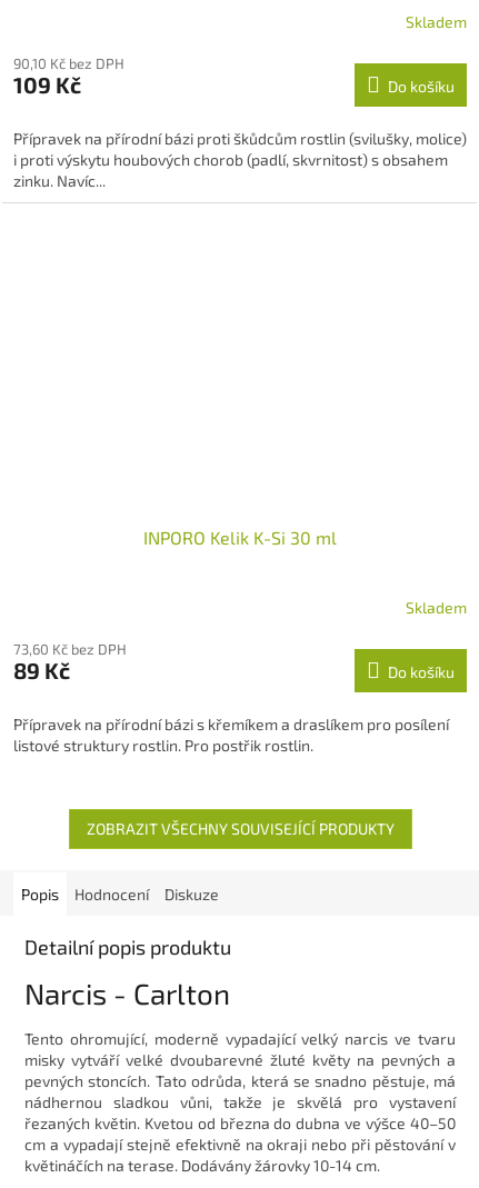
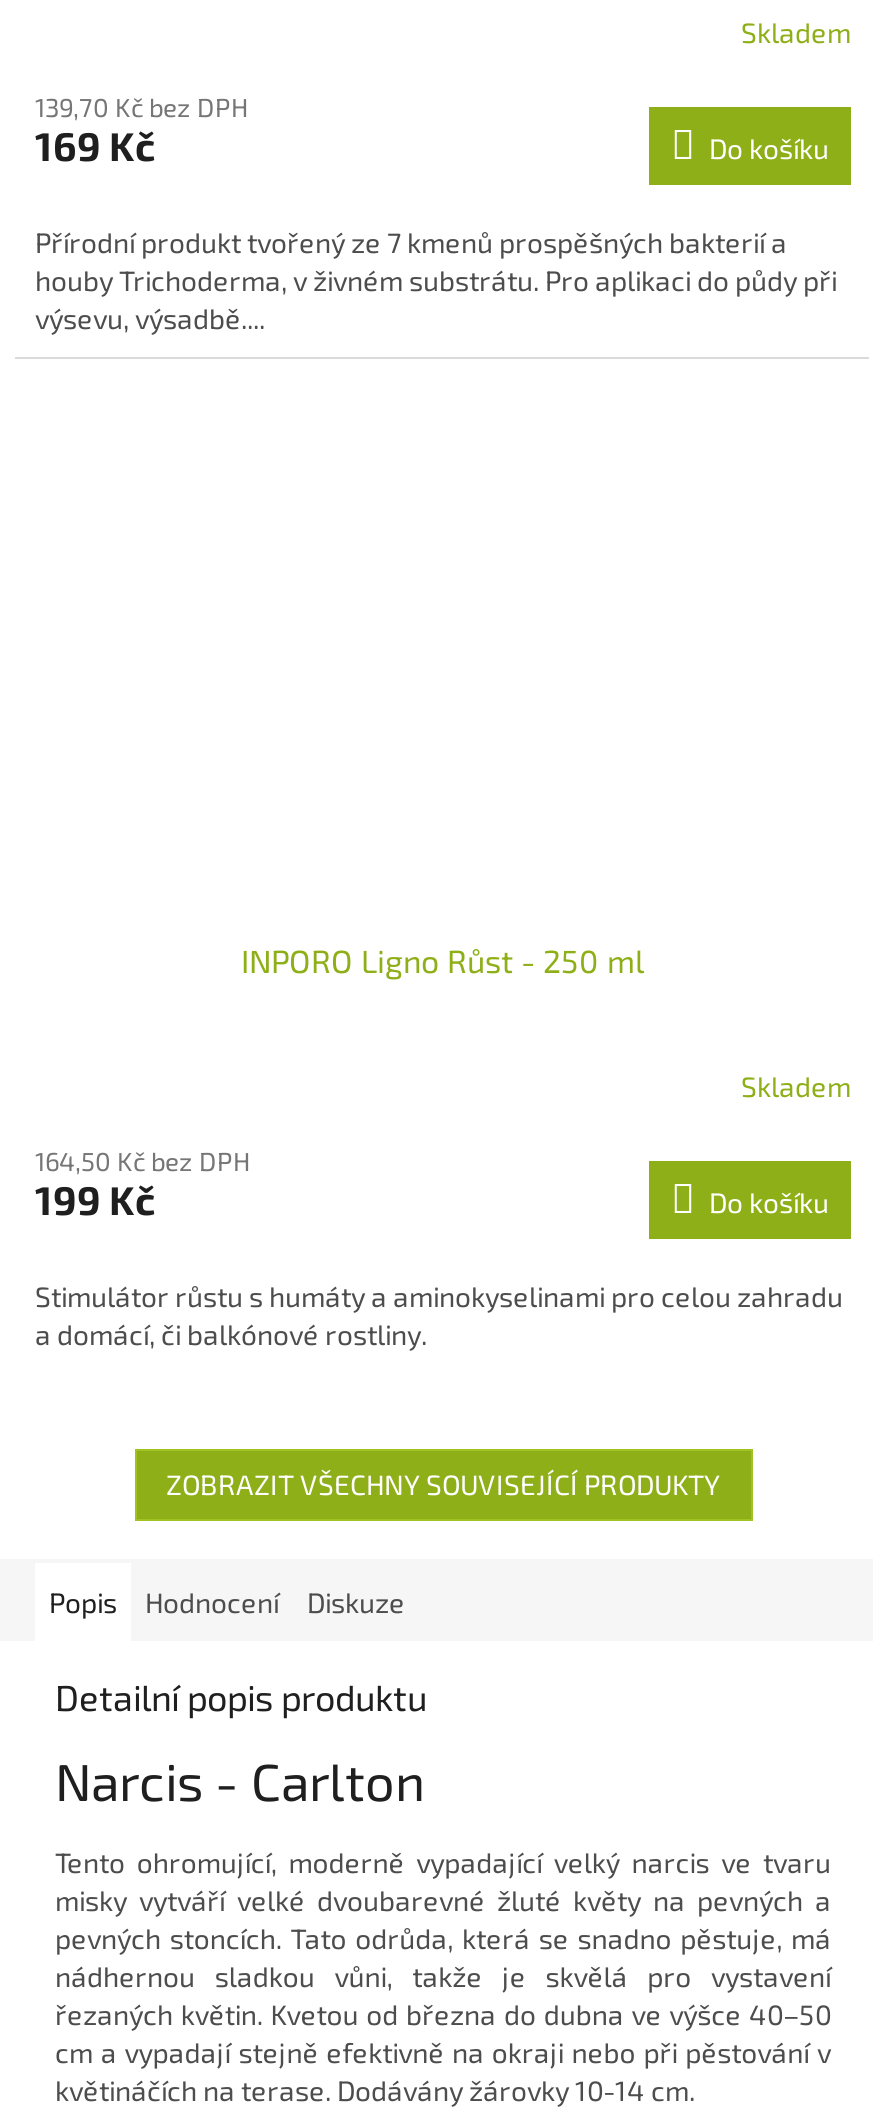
- 90,10 Kč bez DPH
+ 139,70 Kč bez DPH

- 109 Kč
+ 169 Kč

- Přípravek na přírodní bázi proti škůdcům rostlin (svilušky, molice)
- i proti výskytu houbových chorob (padlí, skvrnitost) s obsahem
- zinku. Navíc...
+ Přírodní produkt tvořený ze 7 kmenů prospěšných bakterií a
+ houby Trichoderma, v živném substrátu. Pro aplikaci do půdy při
+ výsevu, výsadbě....

- INPORO Kelik K-Si 30 ml
+ INPORO Ligno Růst - 250 ml

- 73,60 Kč bez DPH
+ 164,50 Kč bez DPH

- 89 Kč
+ 199 Kč

- Přípravek na přírodní bázi s křemíkem a draslíkem pro posílení
- listové struktury rostlin. Pro postřik rostlin.
+ Stimulátor růstu s humáty a aminokyselinami pro celou zahradu
+ a domácí, či balkónové rostliny.
